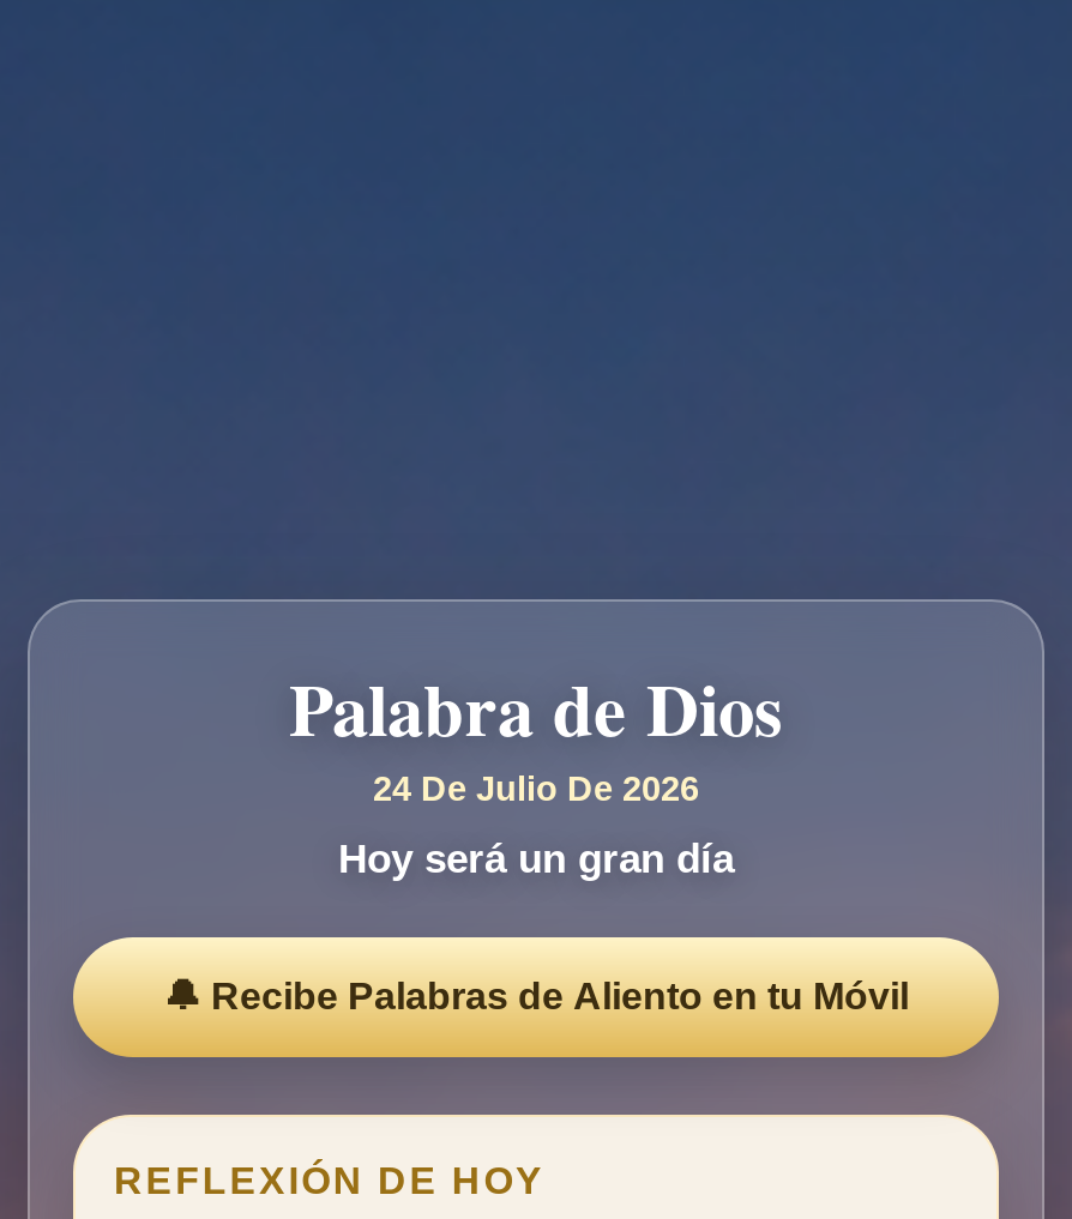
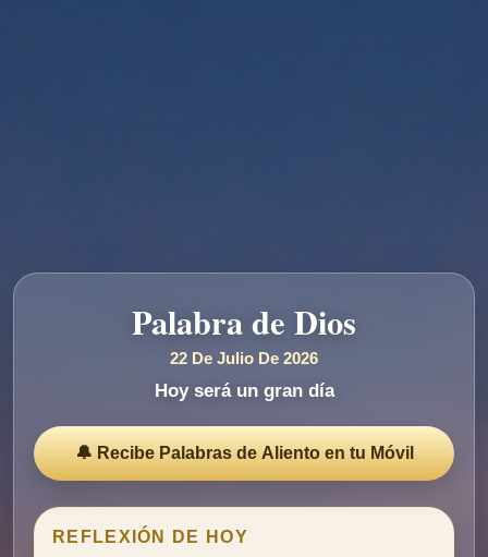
- 24 De Julio De 2026
+ 22 De Julio De 2026
